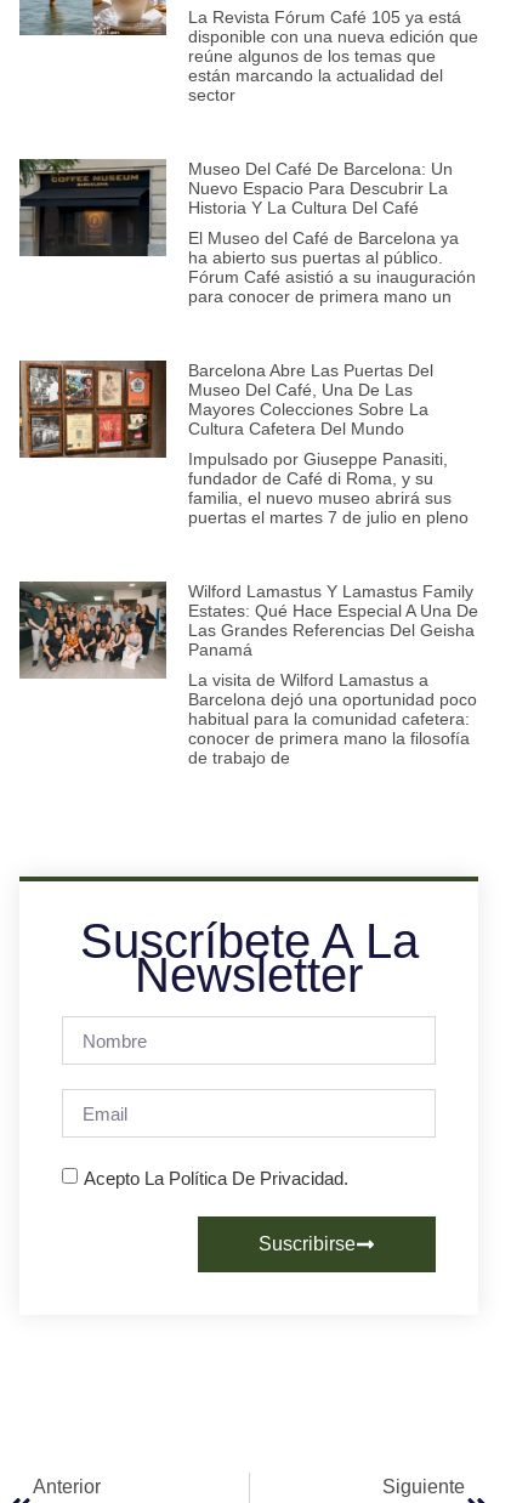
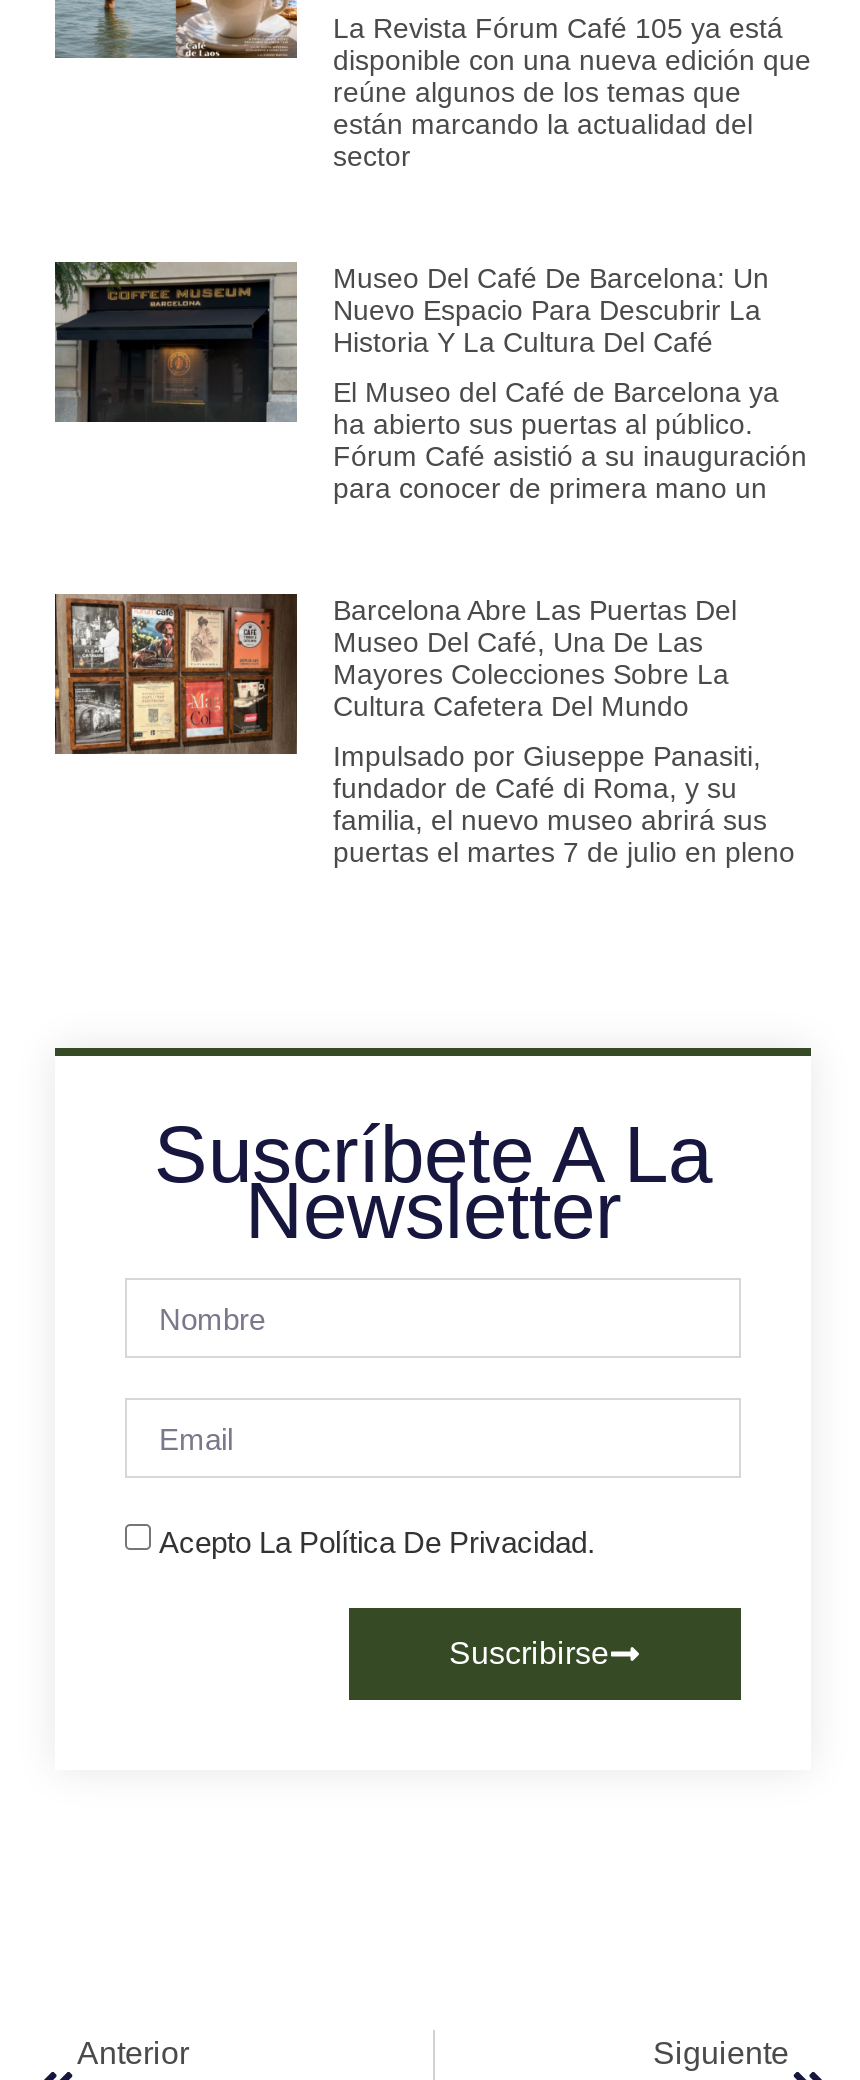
- [image]
- Wilford Lamastus Y Lamastus Family
- Estates: Qué Hace Especial A Una De
- Las Grandes Referencias Del Geisha
- Panamá
- La visita de Wilford Lamastus a
- Barcelona dejó una oportunidad poco
- habitual para la comunidad cafetera:
- conocer de primera mano la filosofía
- de trabajo de
